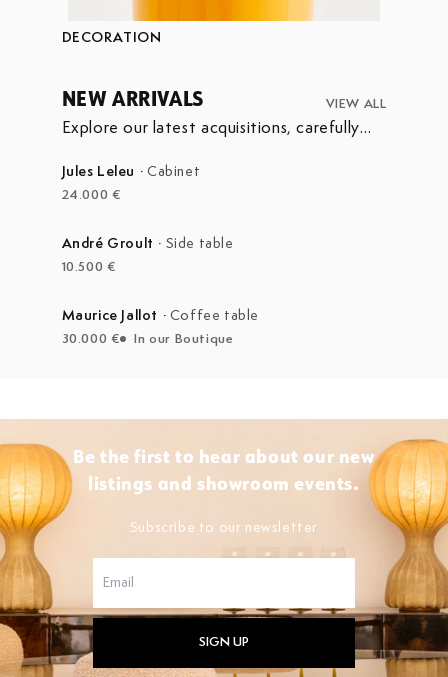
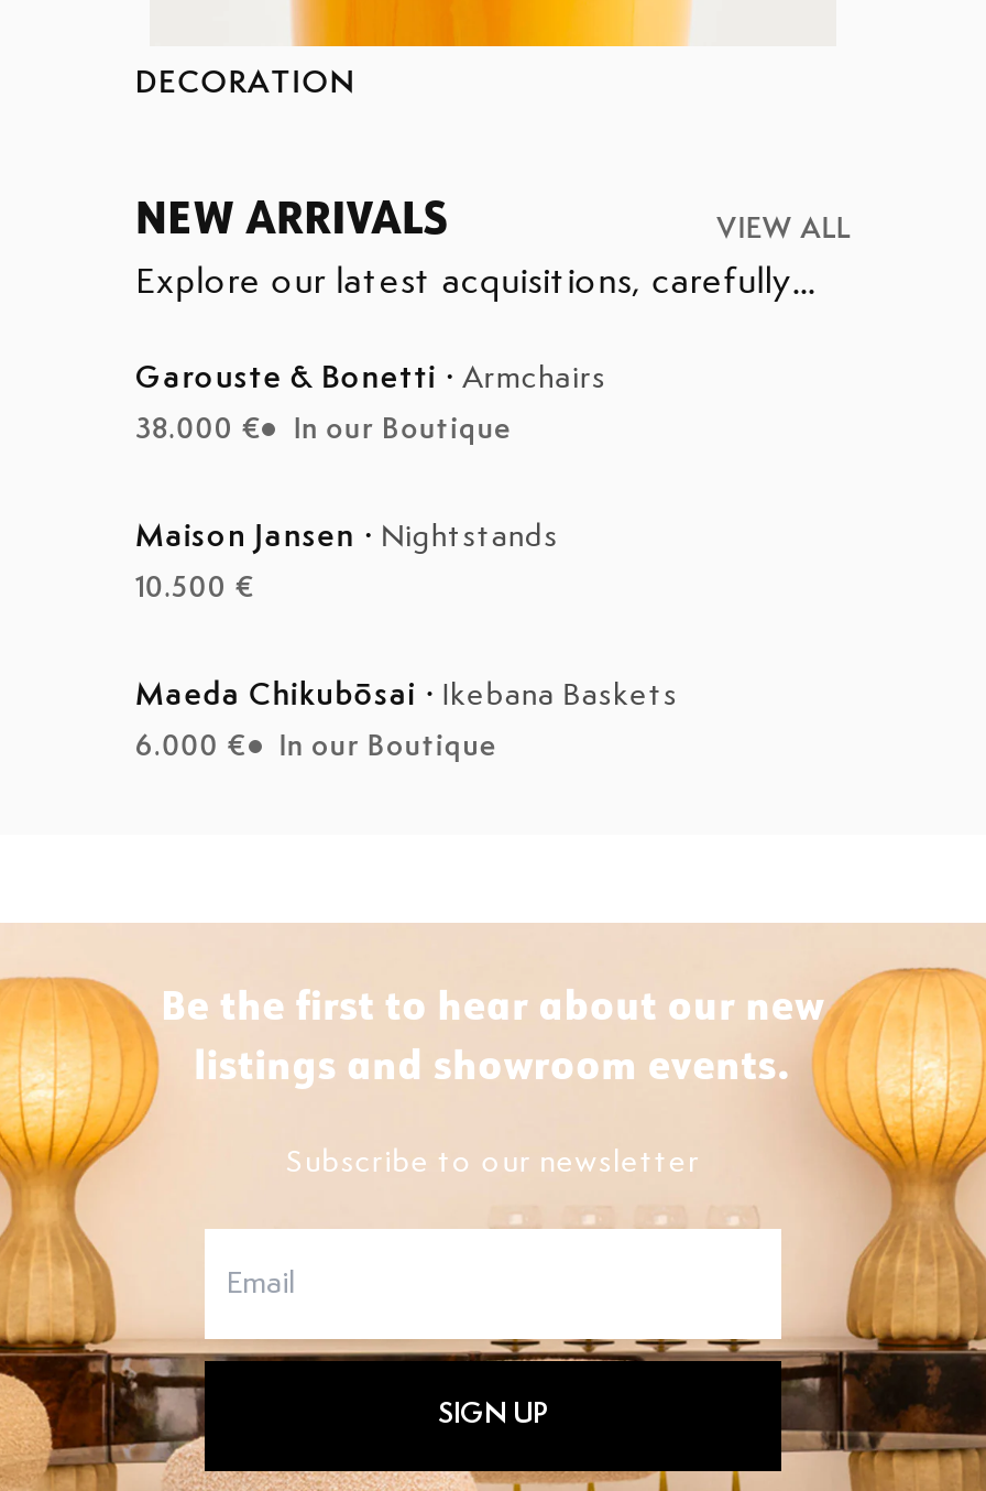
- Jules Leleu · Cabinet
+ Garouste & Bonetti · Armchairs

- 24.000 €
+ 38.000 €
+ In our Boutique

- André Groult · Side table
+ Maison Jansen · Nightstands

- Maurice Jallot · Coffee table
+ Maeda Chikubōsai · Ikebana Baskets

- 30.000 € In our Boutique
+ 6.000 € In our Boutique
